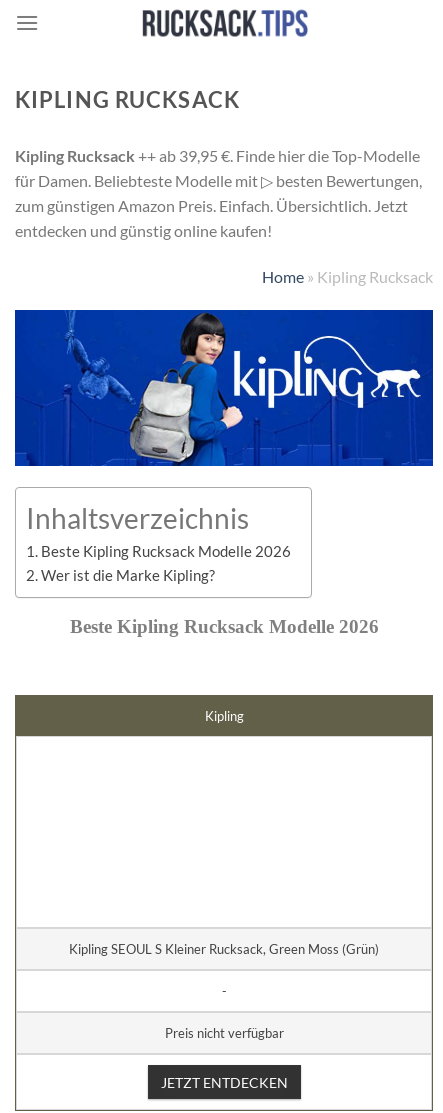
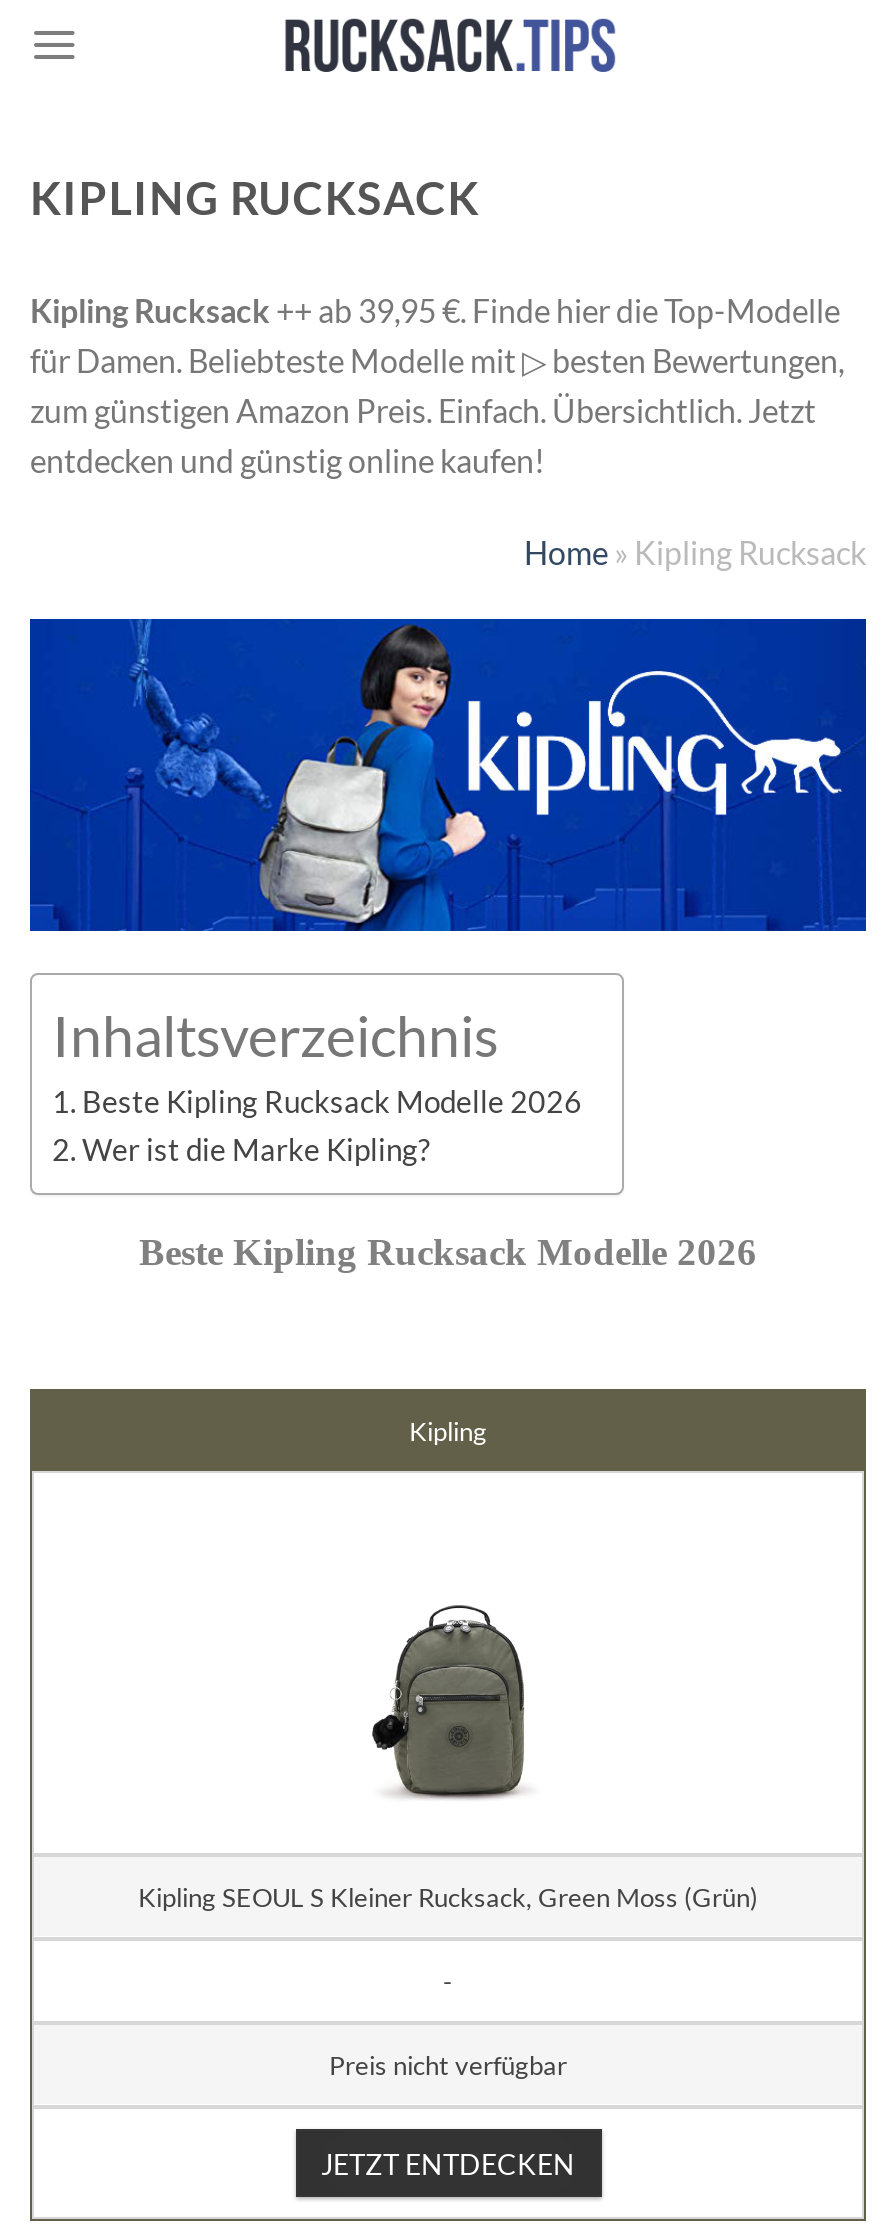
+ [image]
